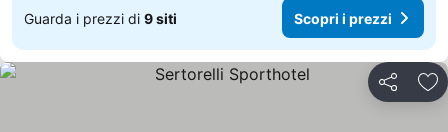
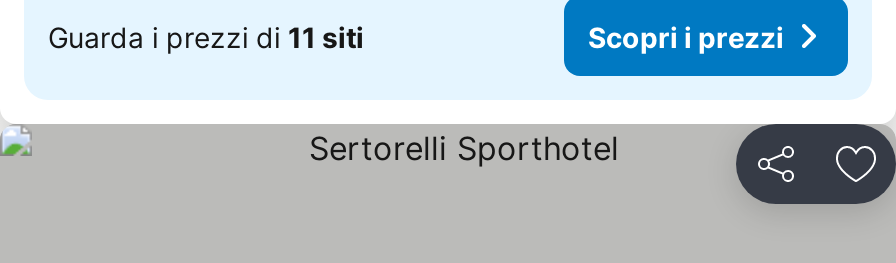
- Guarda i prezzi di 9 siti
+ Guarda i prezzi di 11 siti
